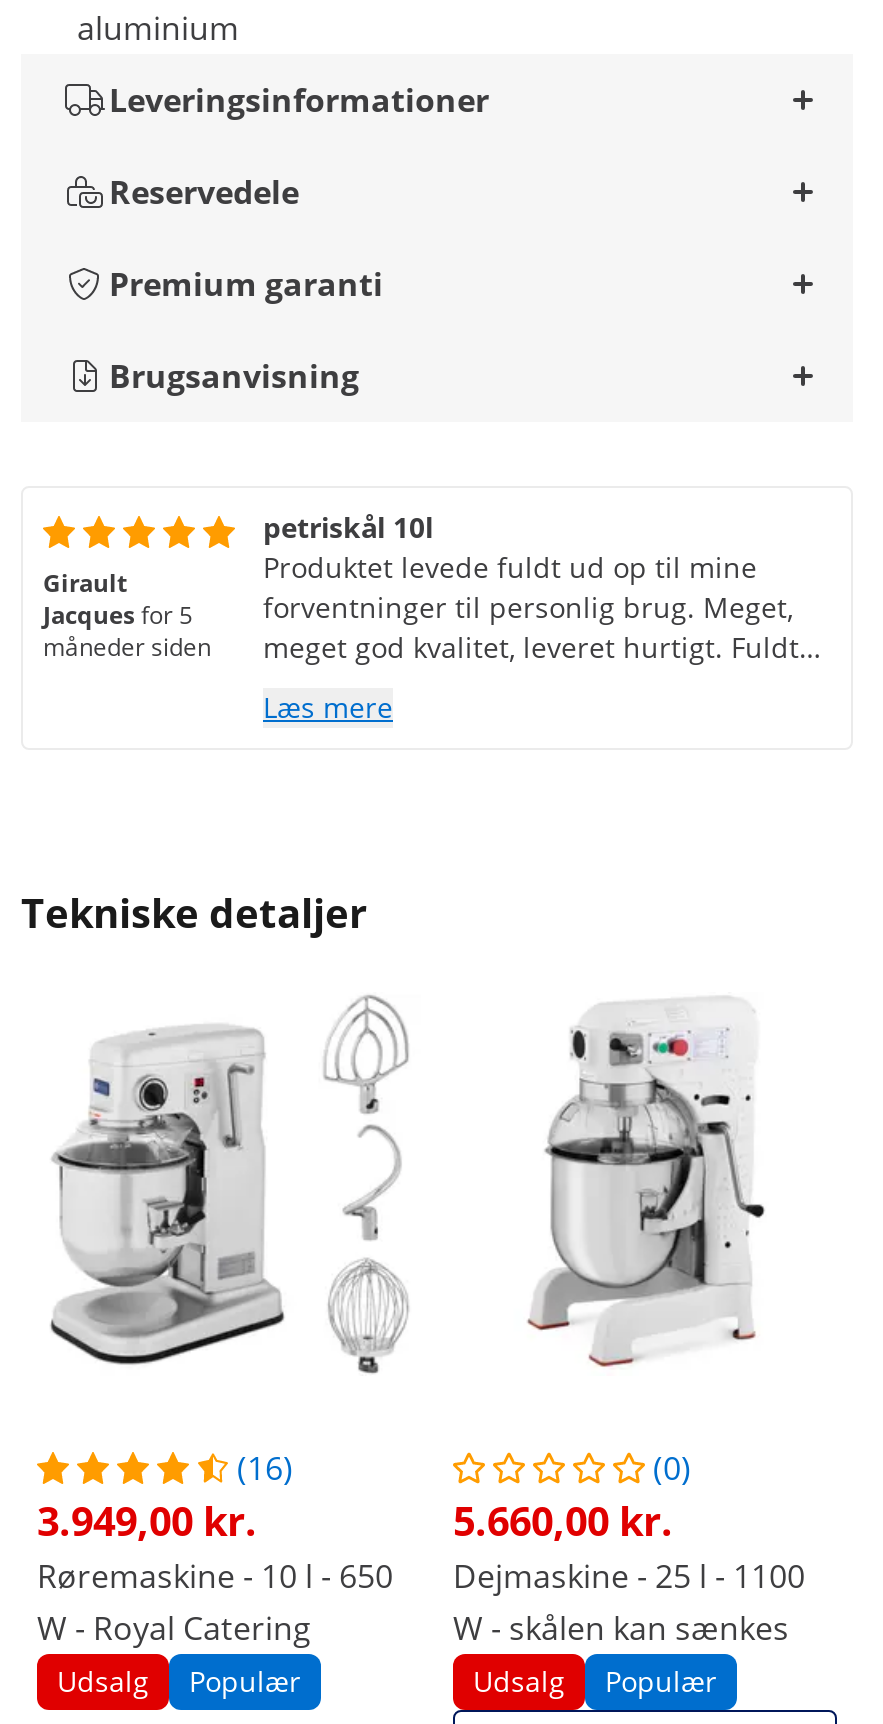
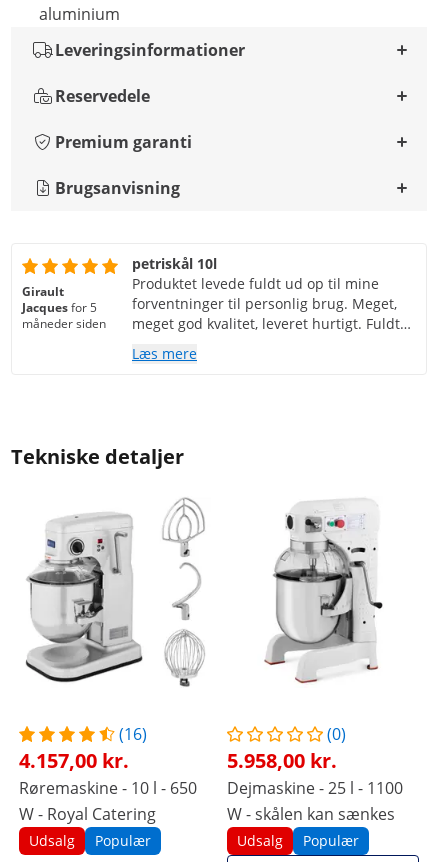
- 3.949,00 kr.
+ 4.157,00 kr.

- 5.660,00 kr.
+ 5.958,00 kr.
